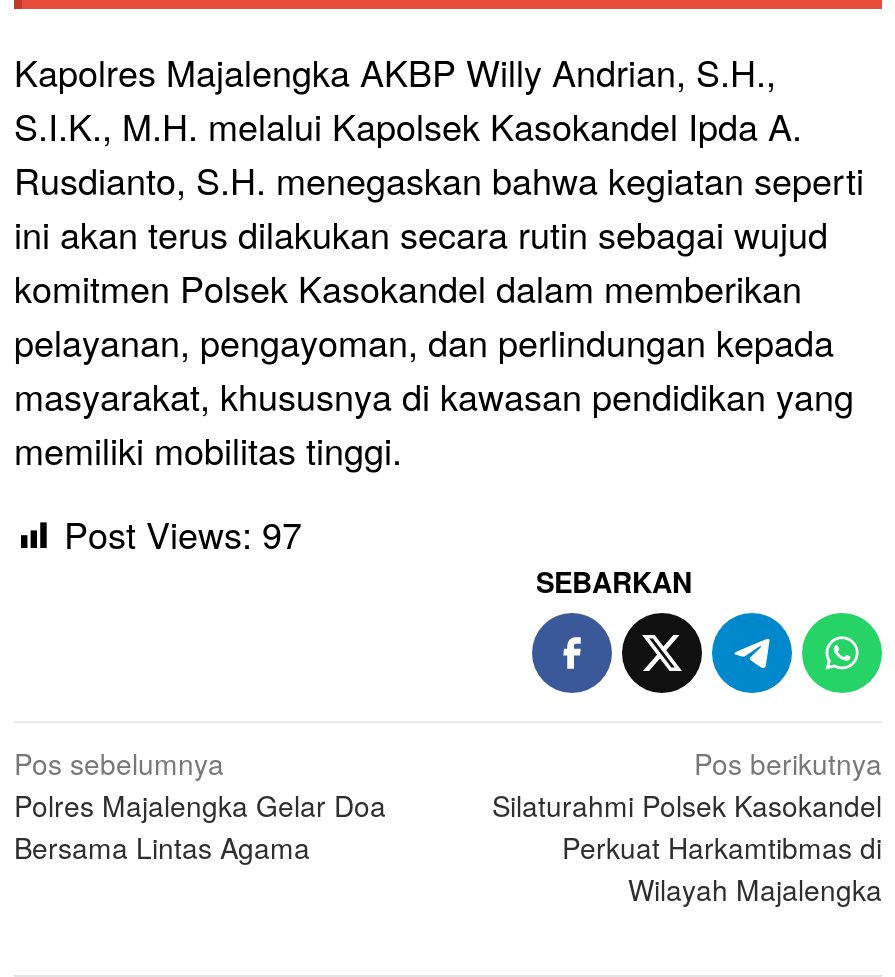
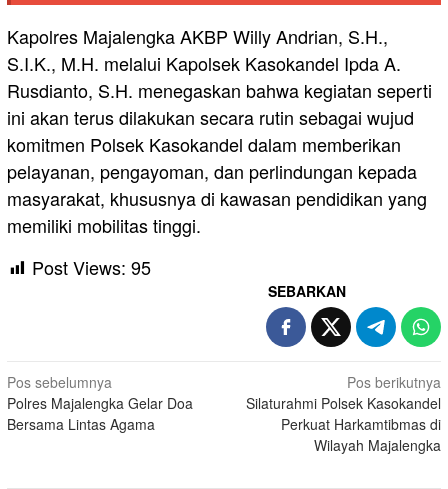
- Post Views: 97
+ Post Views: 95
